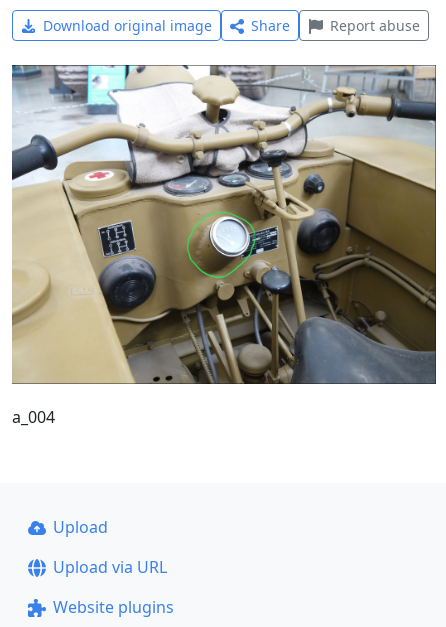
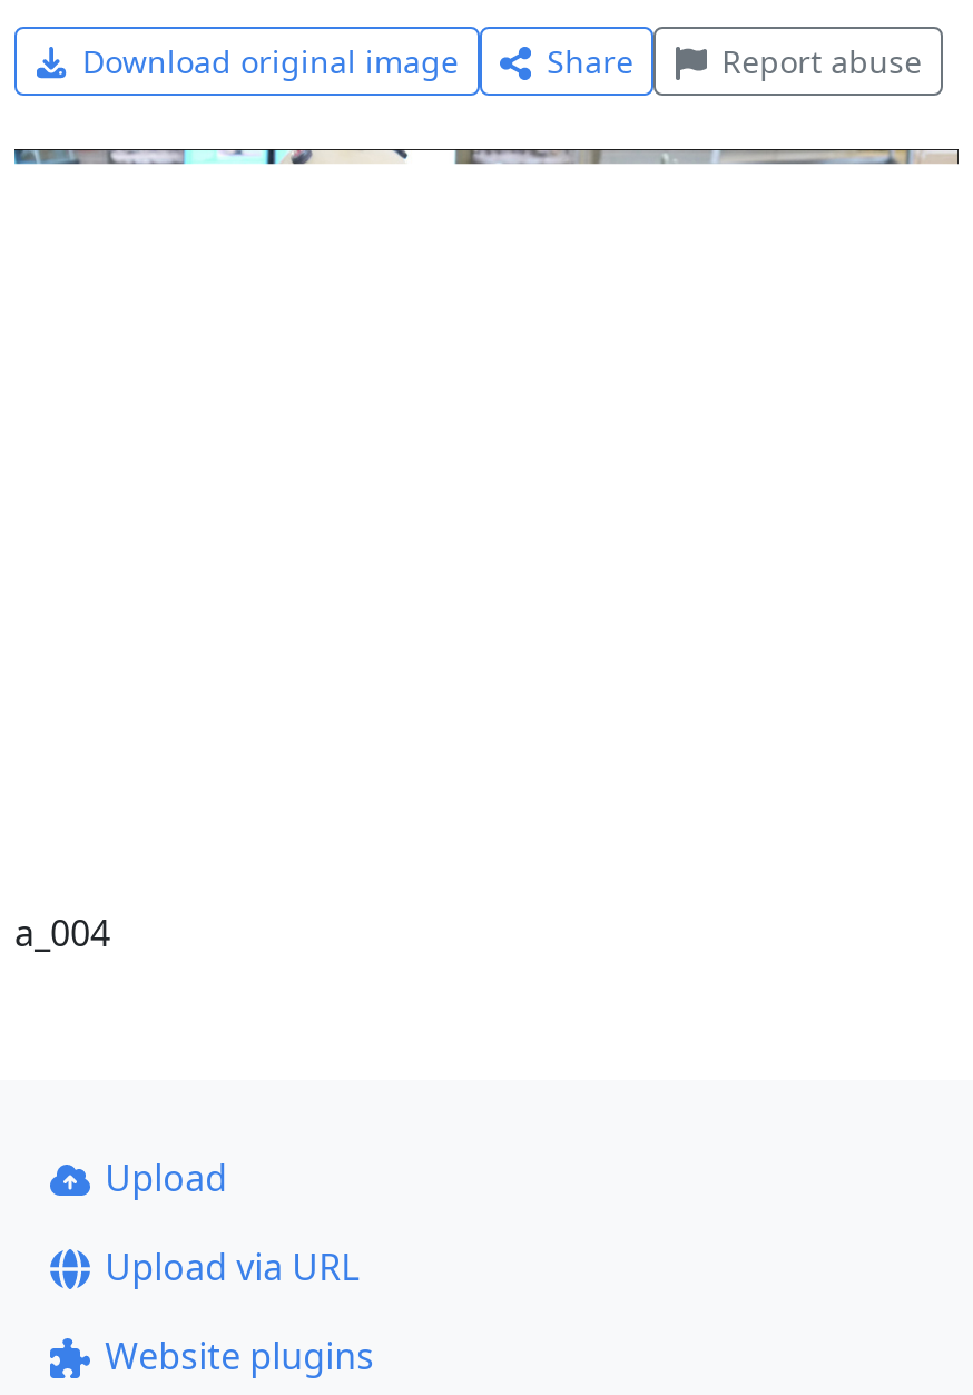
- [image]
